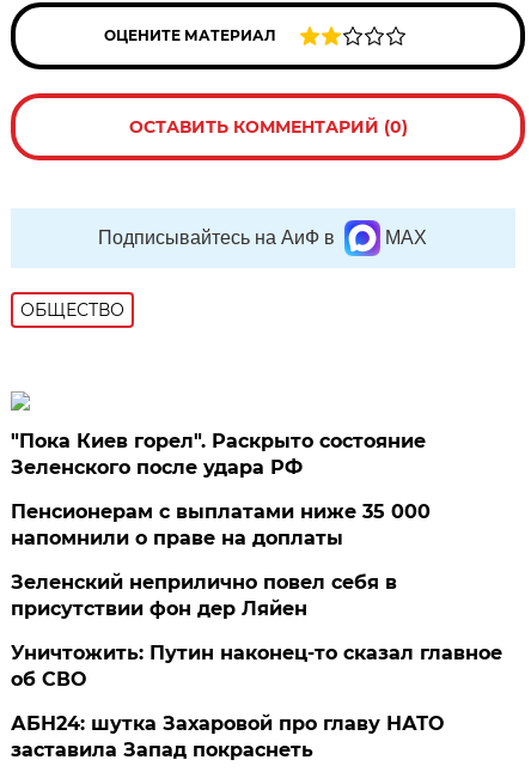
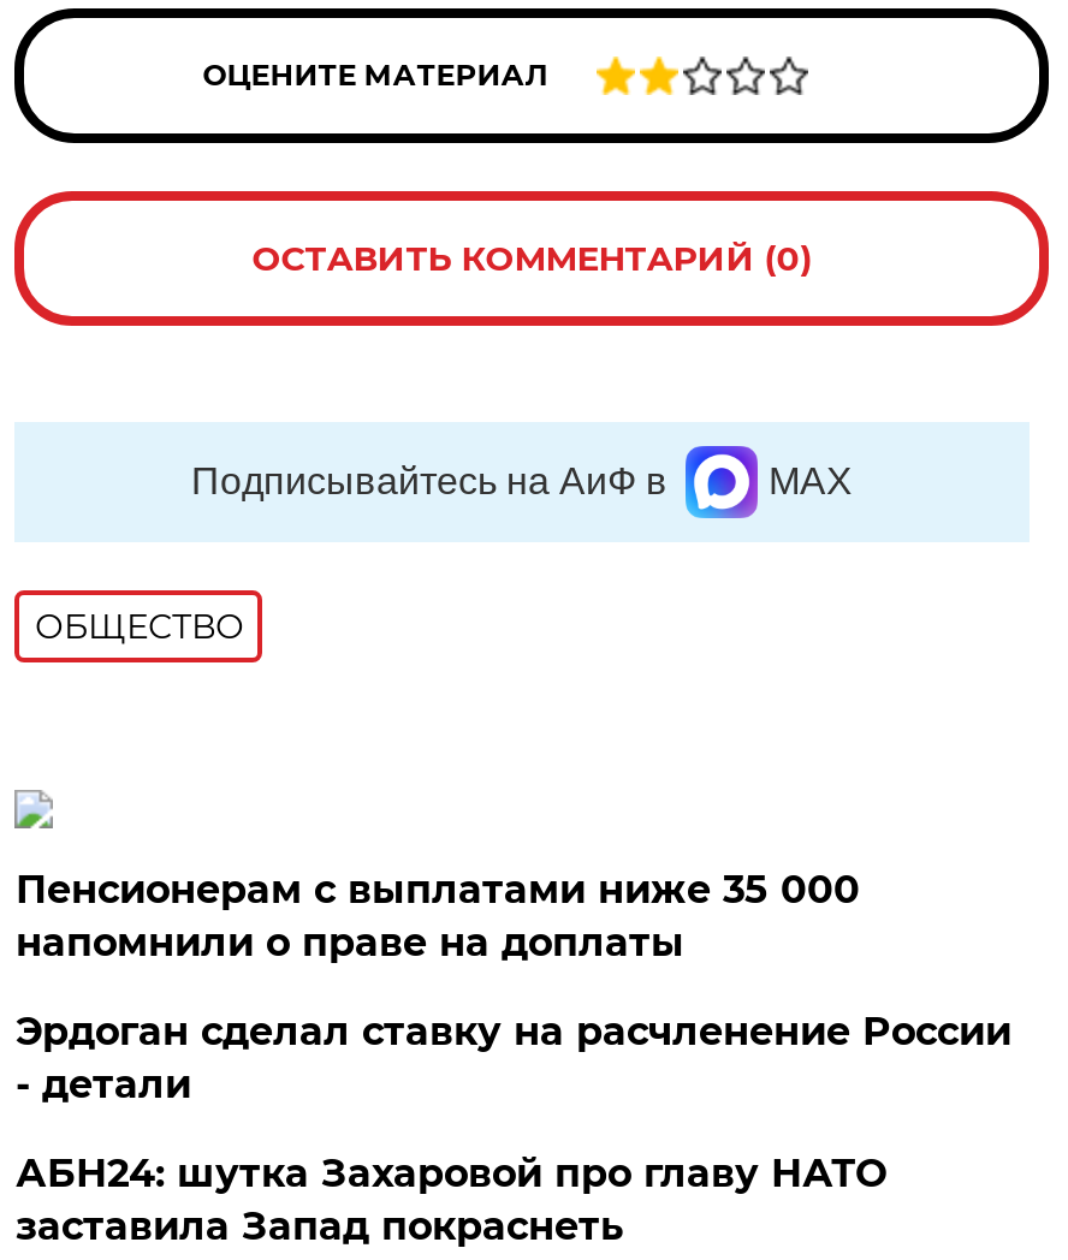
- "Пока Киев горел". Раскрыто состояние
- Зеленского после удара РФ

- Зеленский неприлично повел cебя в
- присутствии фон дер Ляйен
- Уничтожить: Путин наконец-то сказал главное
- об СВО
+ Эрдоган сделал ставку на расчленение России
+ - детали
